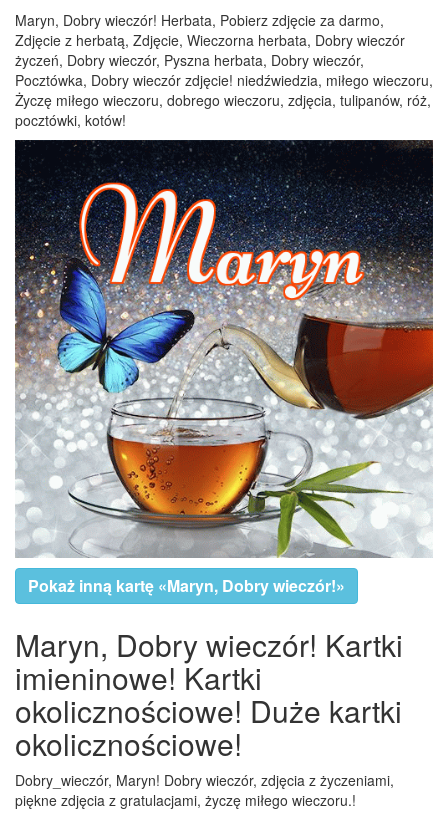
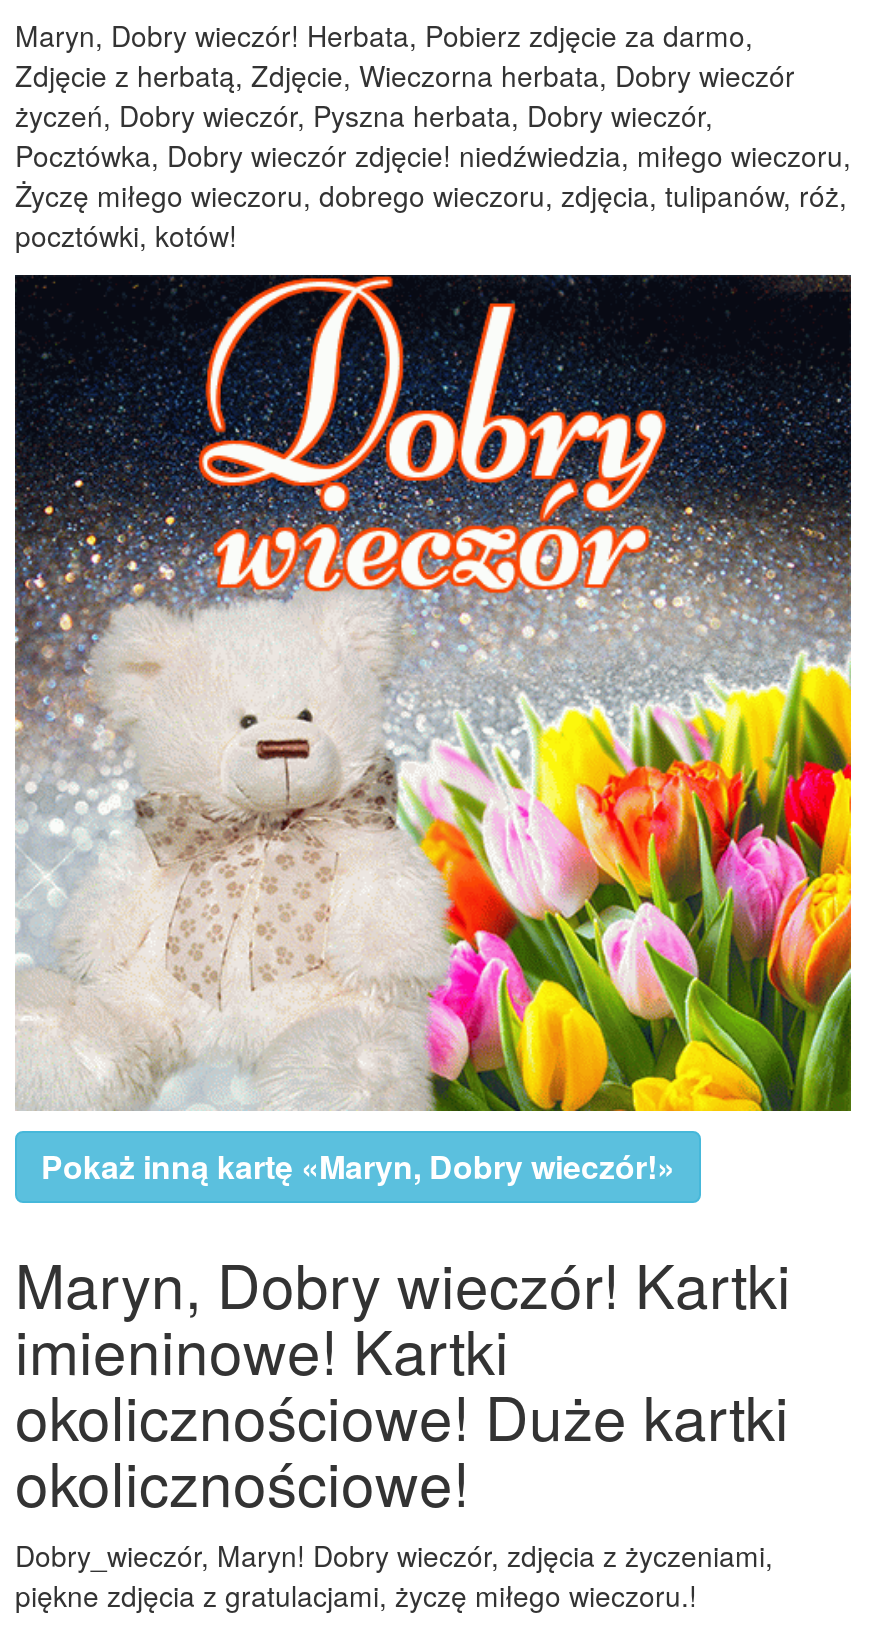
- [image]
+ [image]
